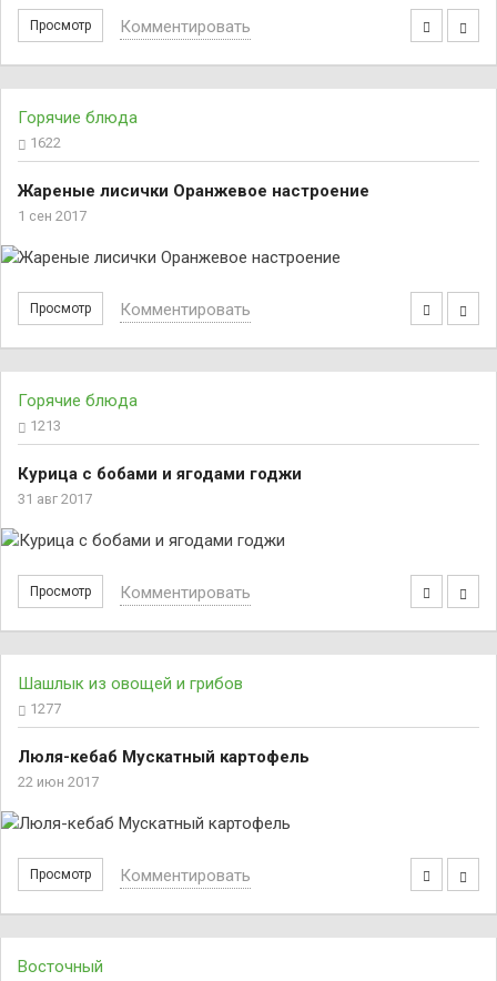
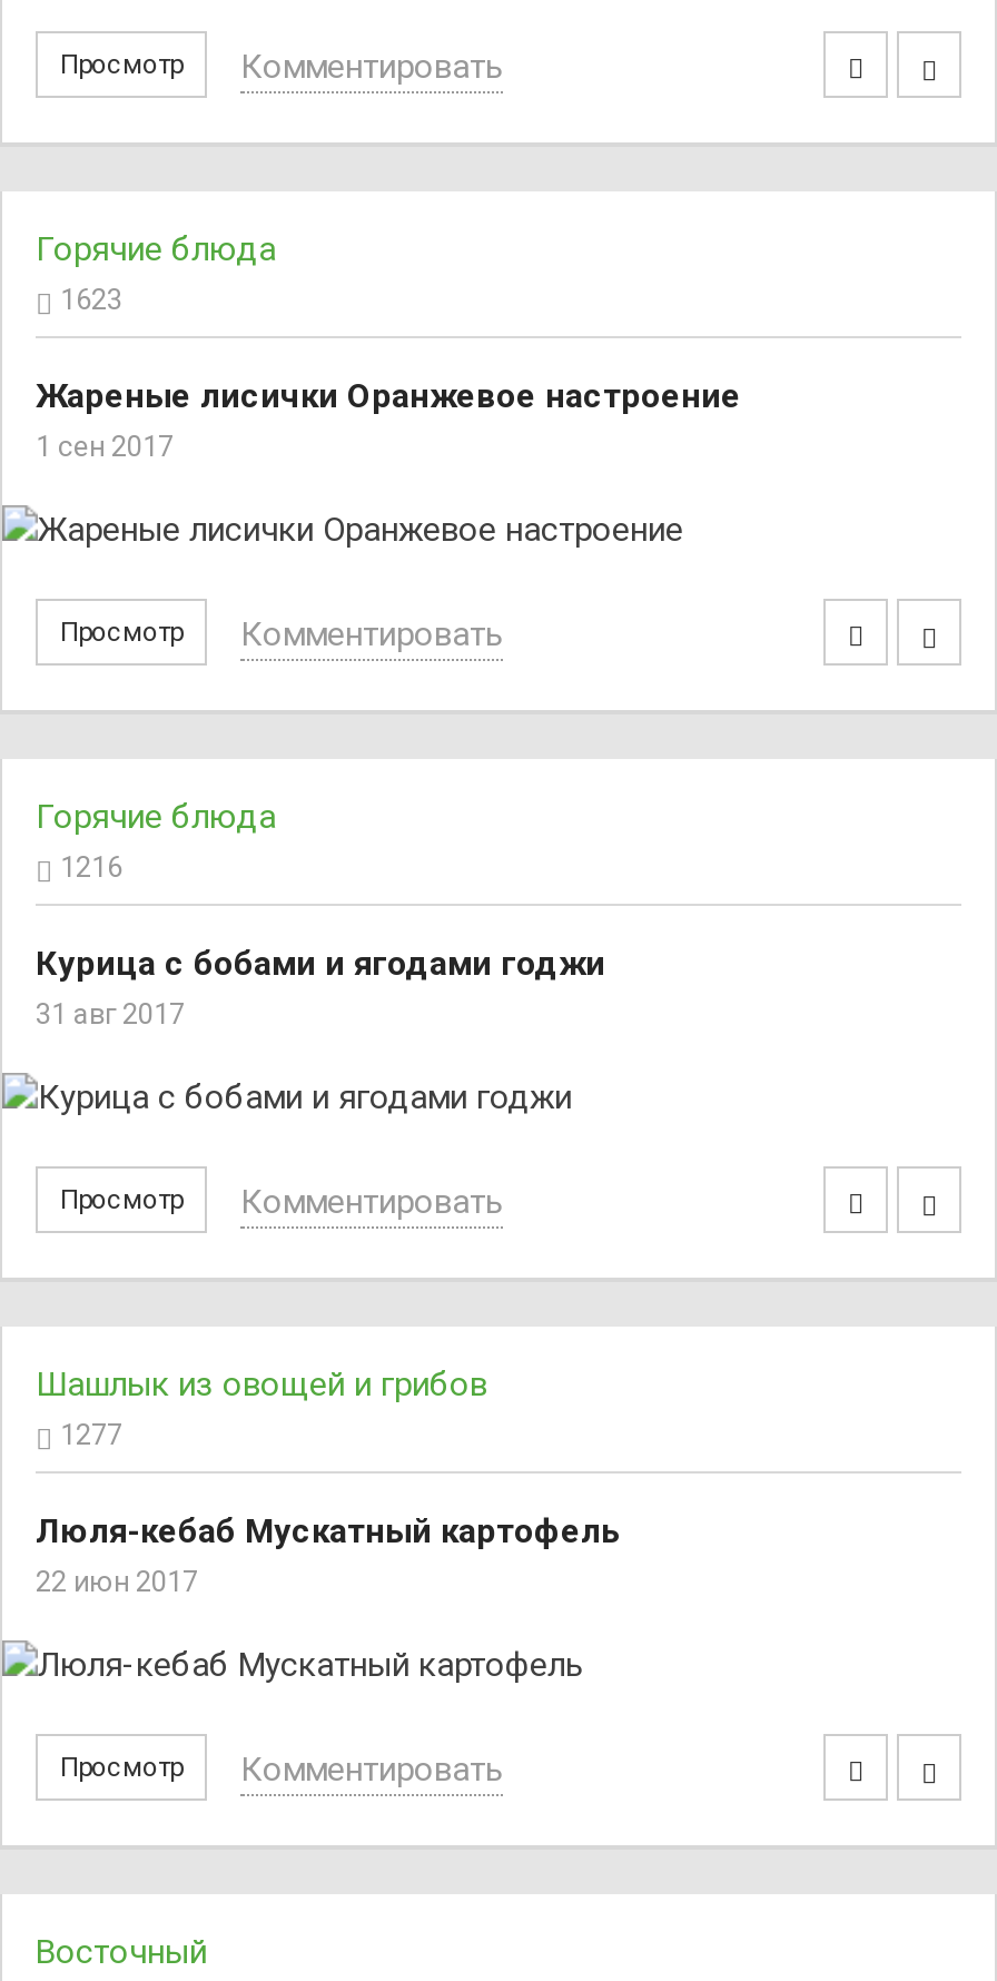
- 1622
+ 1623

- 1213
+ 1216
